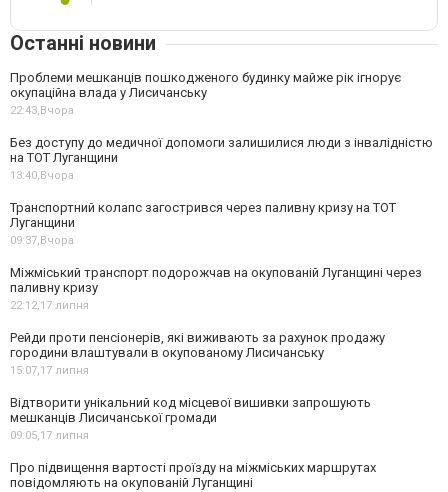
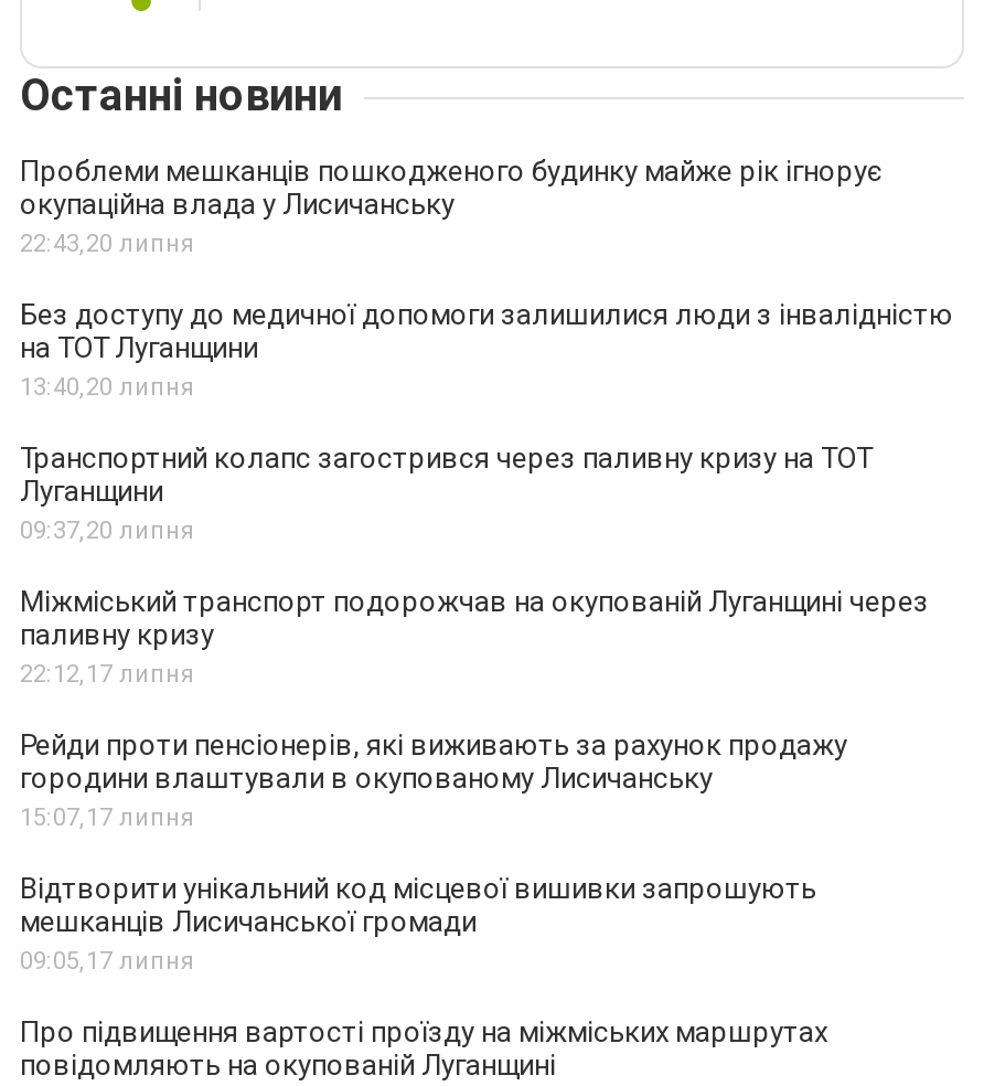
- 22:43,Вчора
+ 22:43,20 липня

- 13:40,Вчора
+ 13:40,20 липня

- 09:37,Вчора
+ 09:37,20 липня
